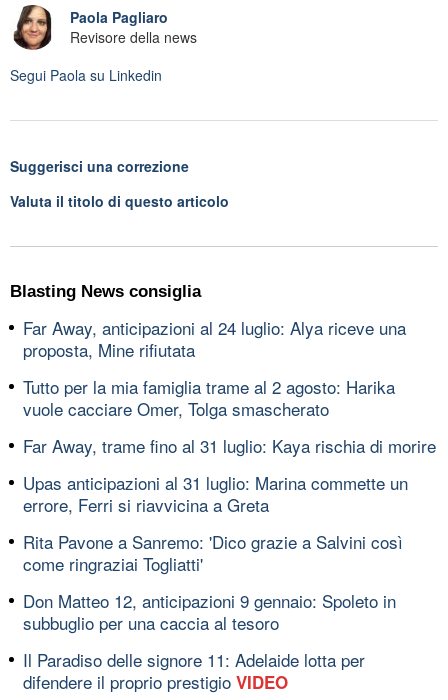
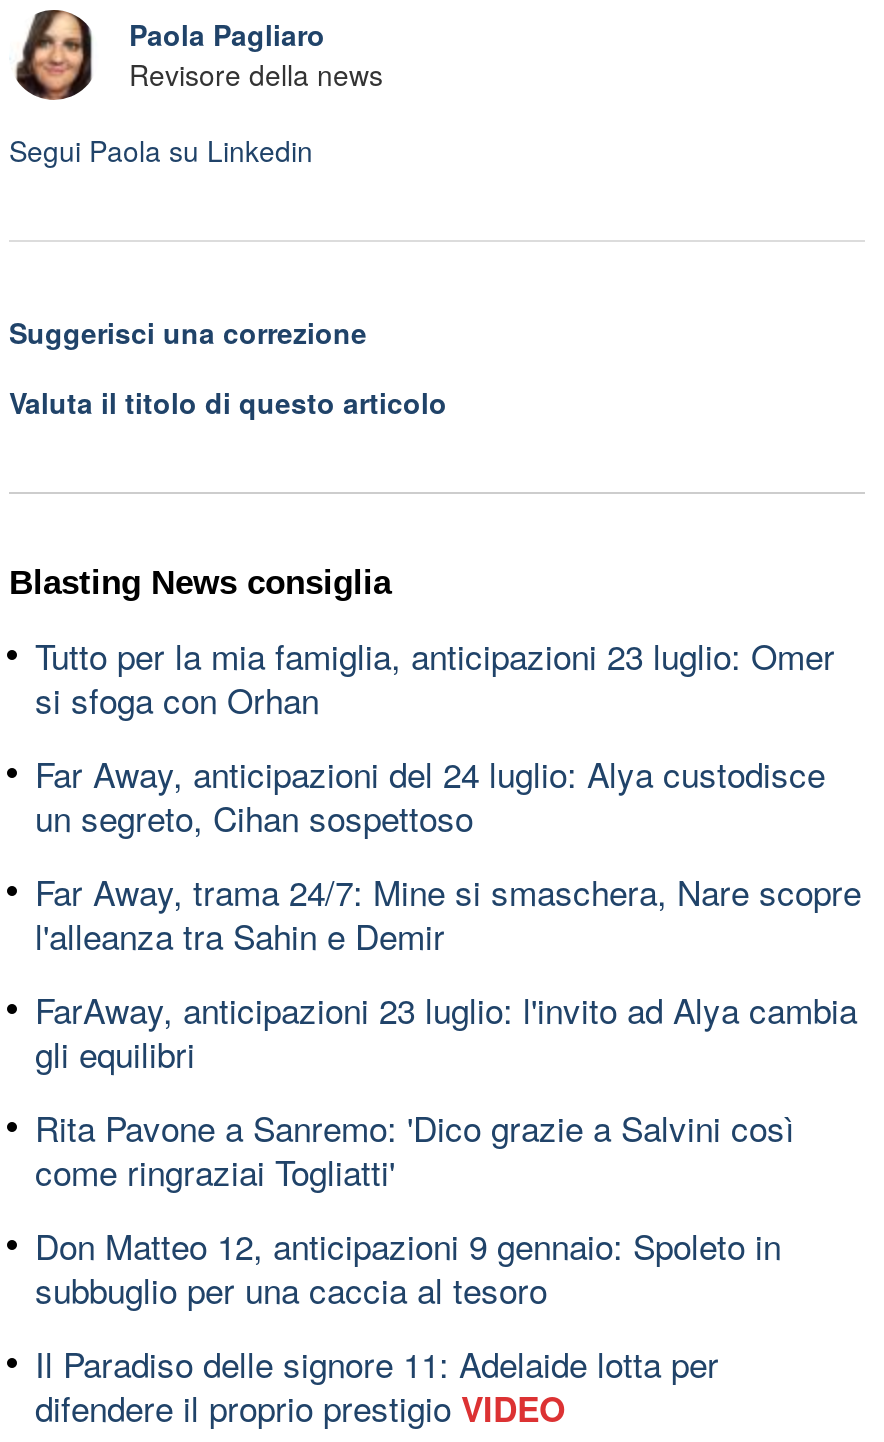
- Far Away, anticipazioni al 24 luglio: Alya riceve una
- proposta, Mine rifiutata
+ Tutto per la mia famiglia, anticipazioni 23 luglio: Omer
+ si sfoga con Orhan

- Tutto per la mia famiglia trame al 2 agosto: Harika
- vuole cacciare Omer, Tolga smascherato
+ Far Away, anticipazioni del 24 luglio: Alya custodisce
+ un segreto, Cihan sospettoso

- Far Away, trame fino al 31 luglio: Kaya rischia di morire
+ Far Away, trama 24/7: Mine si smaschera, Nare scopre
+ l'alleanza tra Sahin e Demir

- Upas anticipazioni al 31 luglio: Marina commette un
- errore, Ferri si riavvicina a Greta
+ FarAway, anticipazioni 23 luglio: l'invito ad Alya cambia
+ gli equilibri
